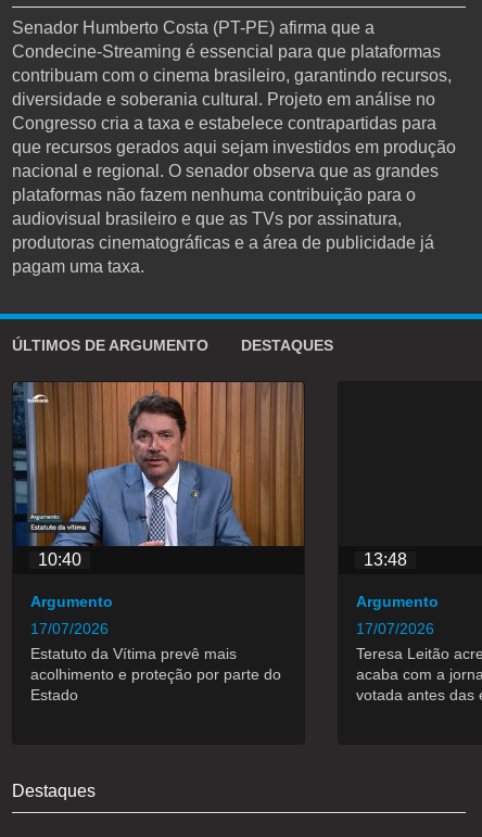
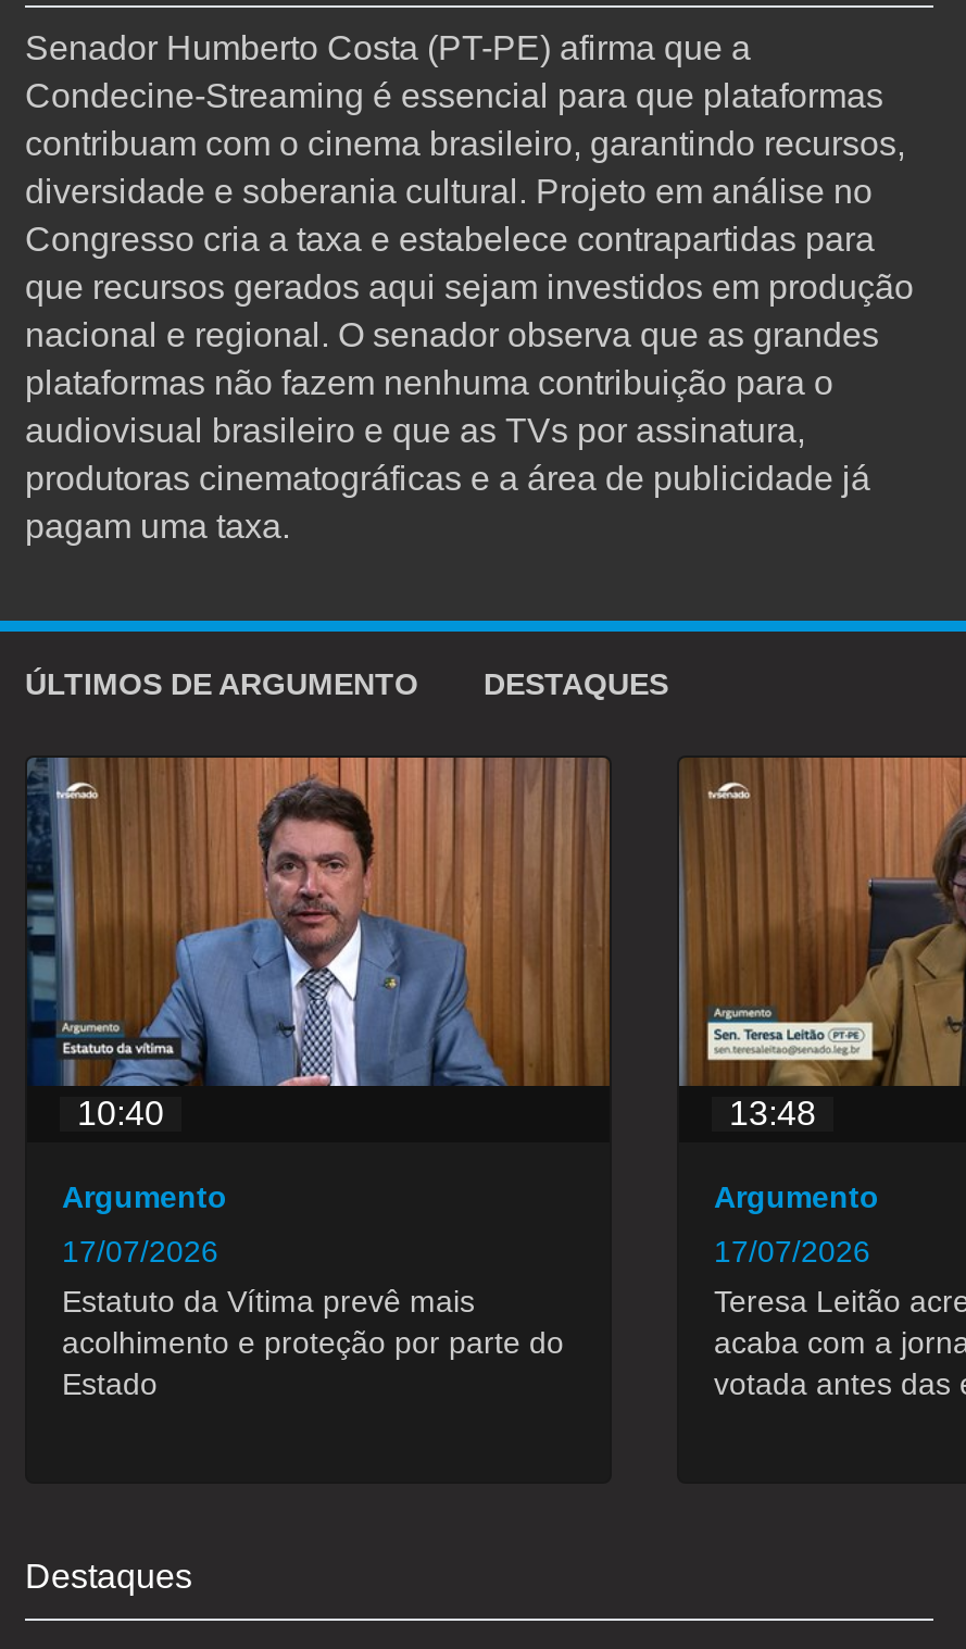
+ [image]
